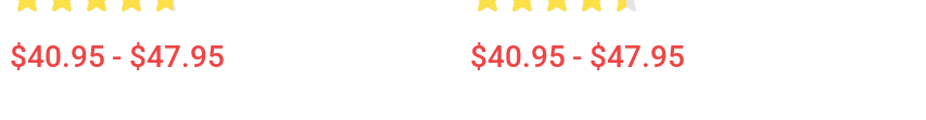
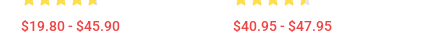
- $40.95 - $47.95
+ $19.80 - $45.90
